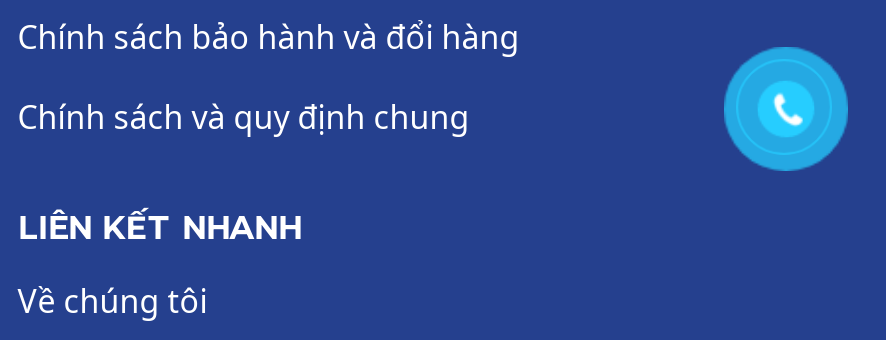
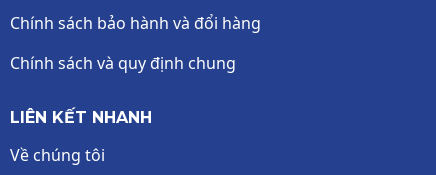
- [image]
